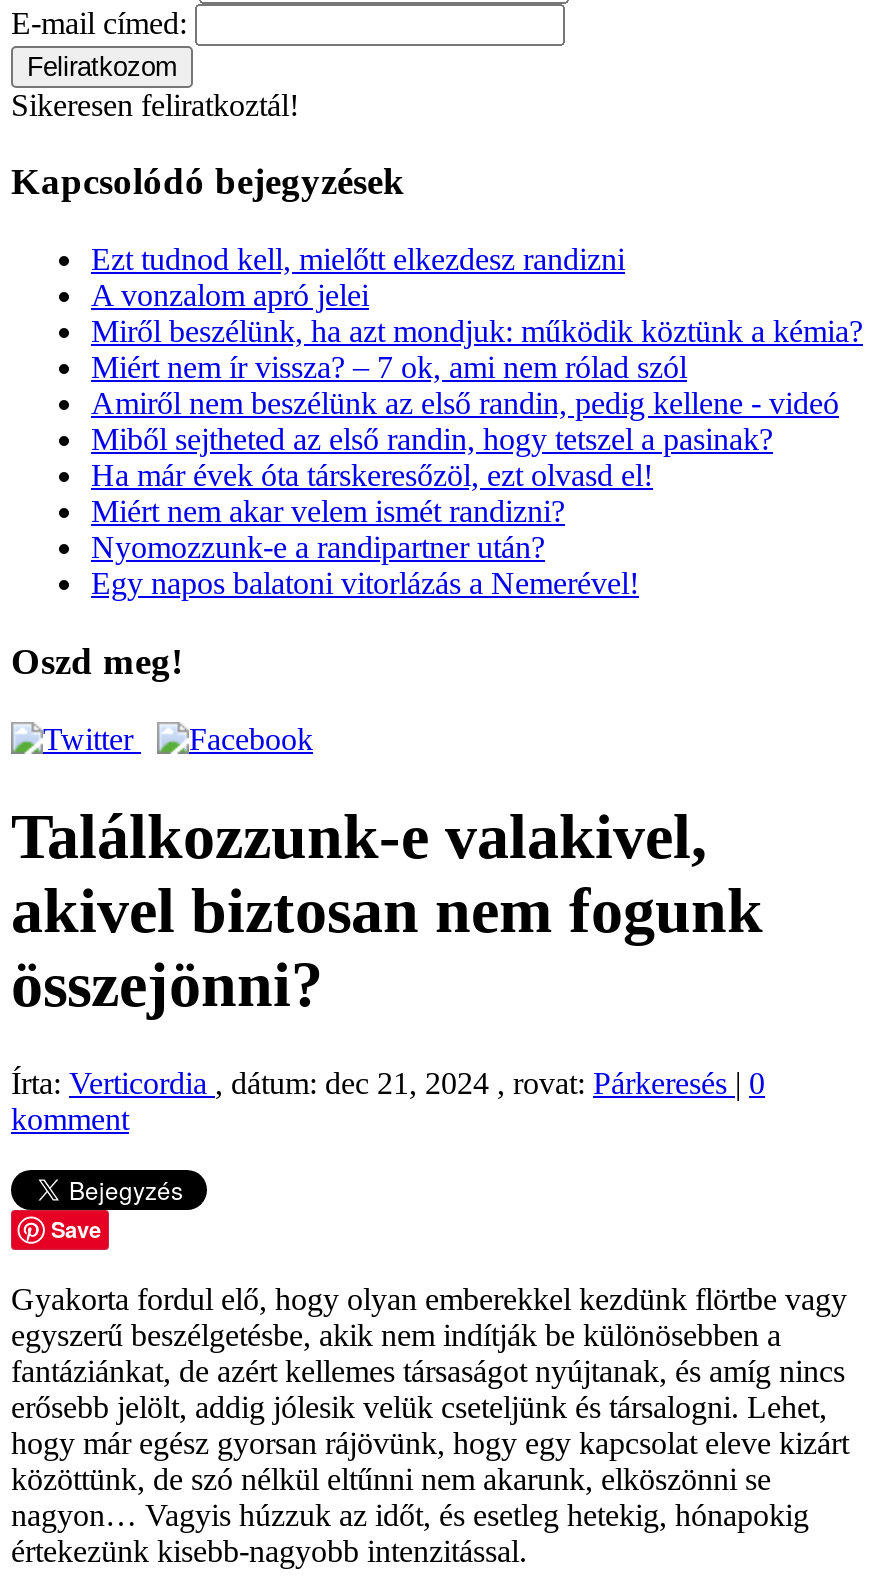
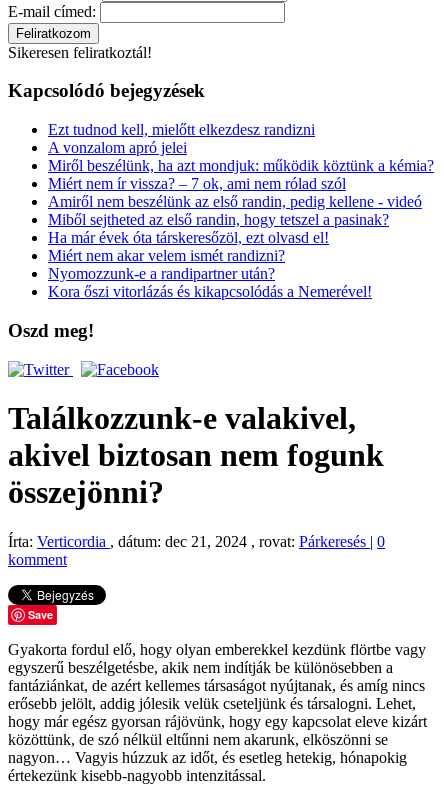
- Egy napos balatoni vitorlázás a Nemerével!
+ Kora őszi vitorlázás és kikapcsolódás a Nemerével!
